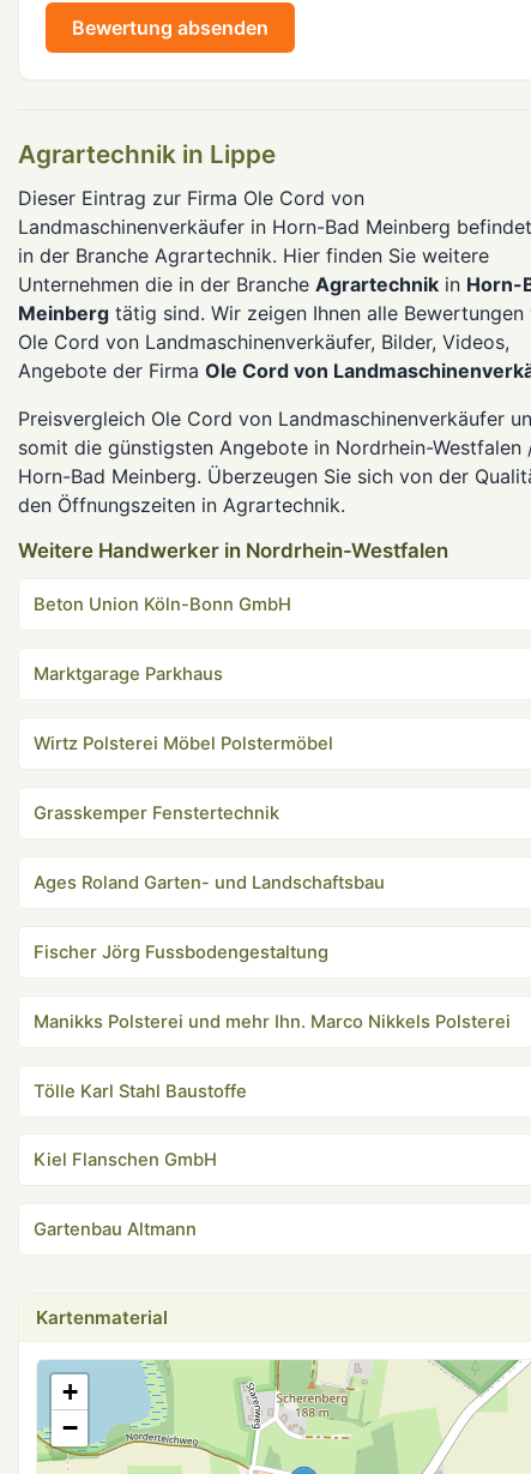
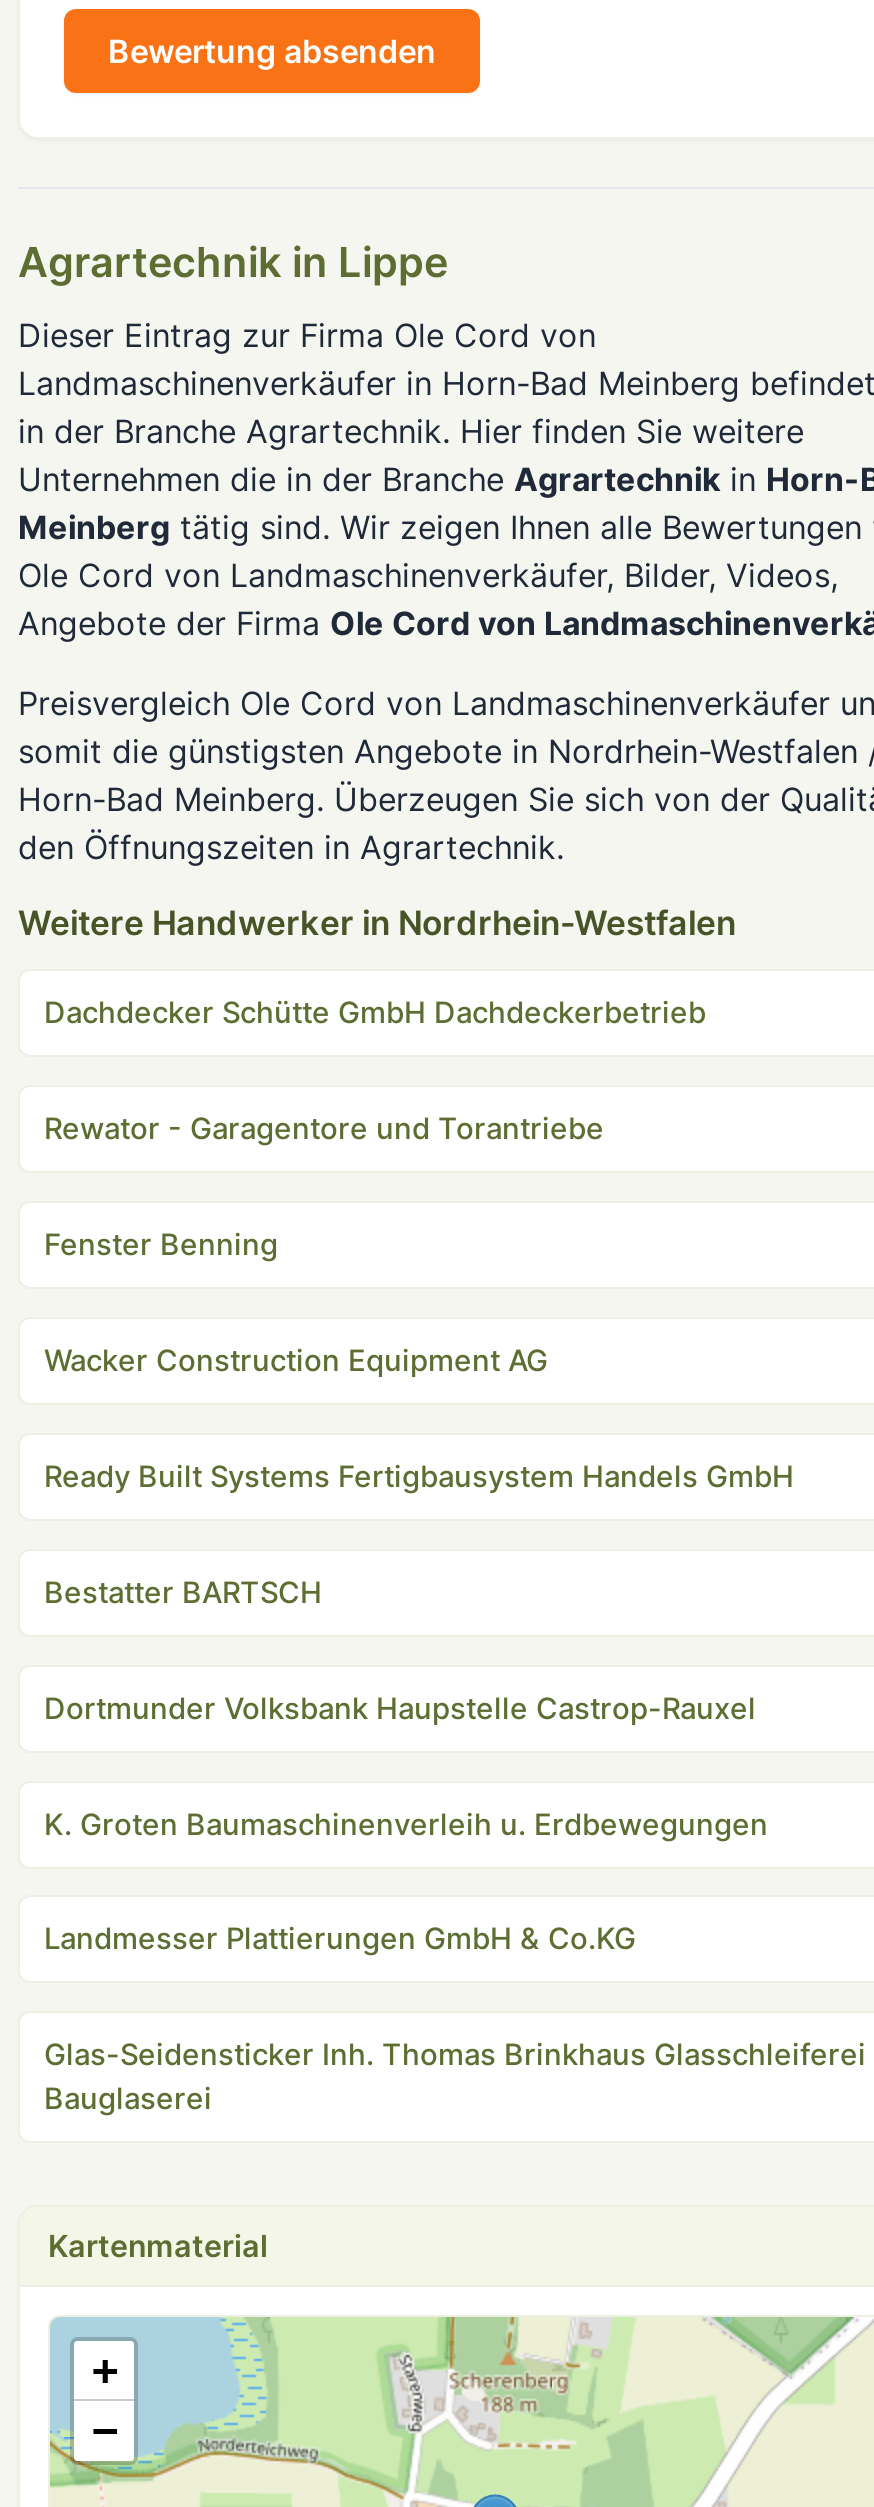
- Beton Union Köln-Bonn GmbH
+ Dachdecker Schütte GmbH Dachdeckerbetrieb

- Marktgarage Parkhaus
+ Rewator - Garagentore und Torantriebe

- Wirtz Polsterei Möbel Polstermöbel
+ Fenster Benning

- Grasskemper Fenstertechnik
+ Wacker Construction Equipment AG

- Ages Roland Garten- und Landschaftsbau
+ Ready Built Systems Fertigbausystem Handels GmbH

- Fischer Jörg Fussbodengestaltung
+ Bestatter BARTSCH

- Manikks Polsterei und mehr Ihn. Marco Nikkels Polsterei
+ Dortmunder Volksbank Haupstelle Castrop-Rauxel

- Tölle Karl Stahl Baustoffe
+ K. Groten Baumaschinenverleih u. Erdbewegungen

- Kiel Flanschen GmbH
+ Landmesser Plattierungen GmbH & Co.KG

- Gartenbau Altmann
+ Glas-Seidensticker Inh. Thomas Brinkhaus Glasschleiferei
+ Bauglaserei
